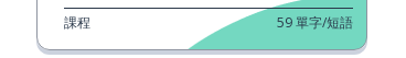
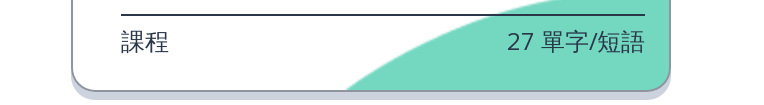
- 59 單字/短語
+ 27 單字/短語
